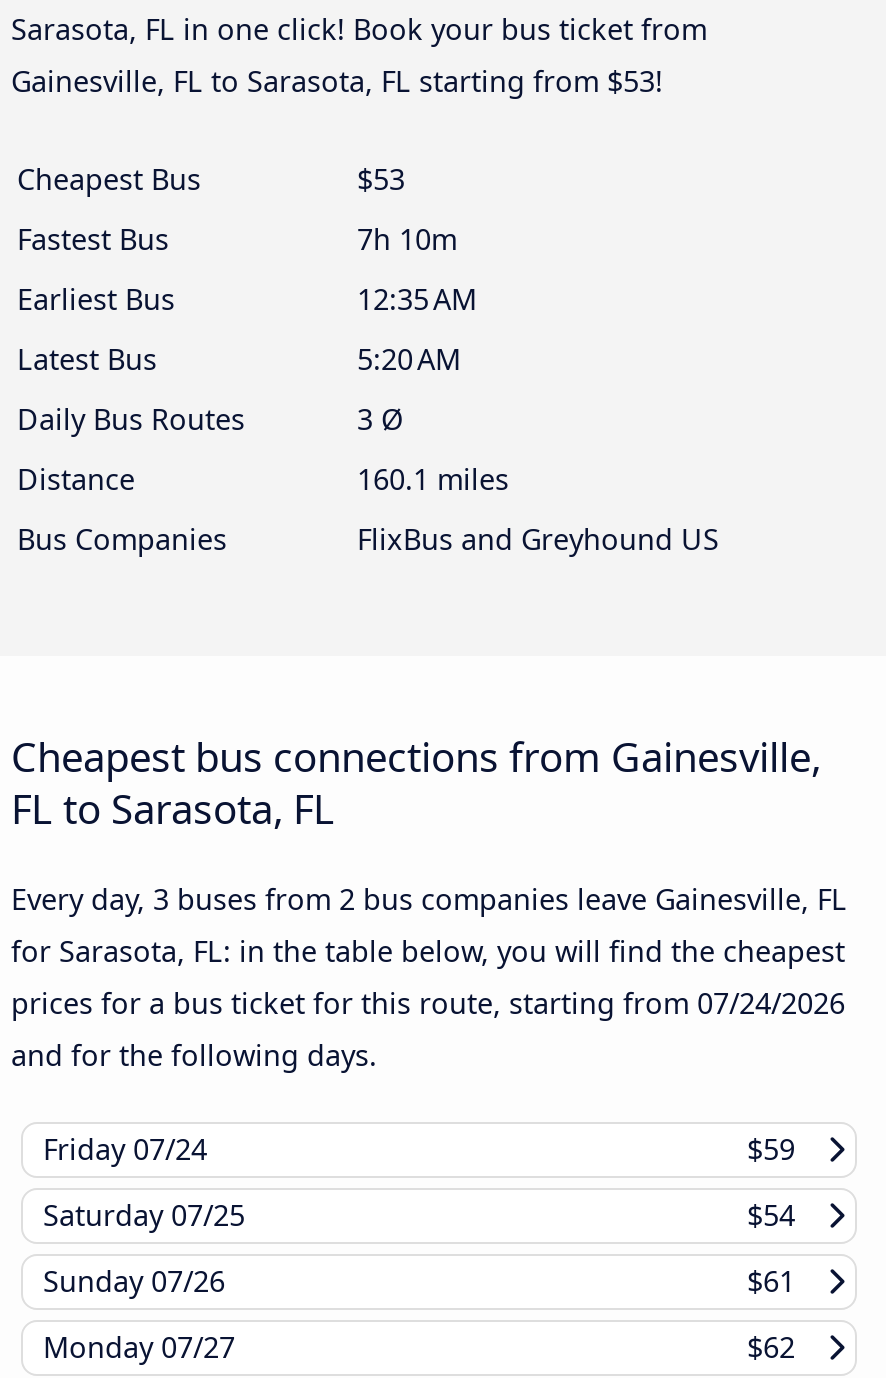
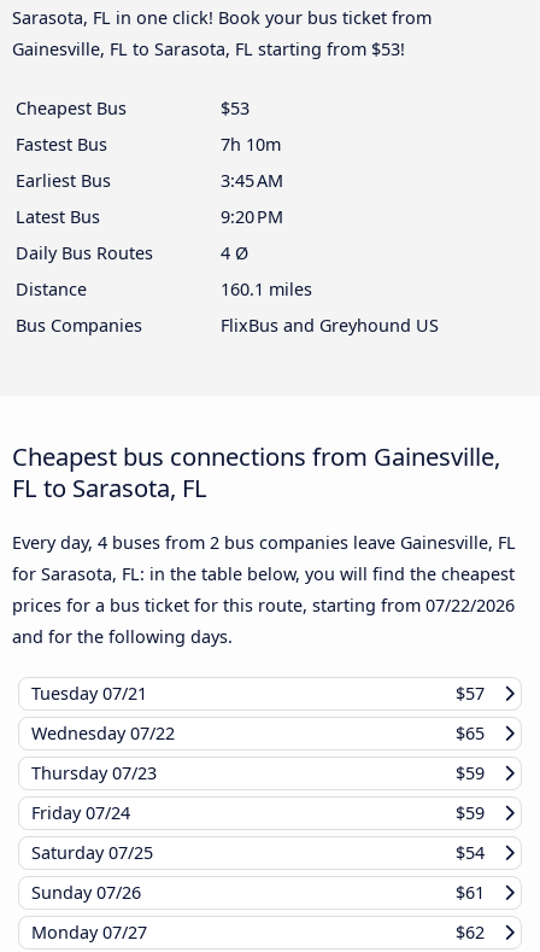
- 12:35 AM
+ 3:45 AM

- 5:20 AM
+ 9:20 PM

- 3 Ø
+ 4 Ø

- Every day, 3 buses from 2 bus companies leave Gainesville, FL
+ Every day, 4 buses from 2 bus companies leave Gainesville, FL

- prices for a bus ticket for this route, starting from 07/24/2026
+ prices for a bus ticket for this route, starting from 07/22/2026

+ Tuesday 07/21
+ $57
+ Wednesday 07/22
+ $65
+ Thursday 07/23
+ $59
